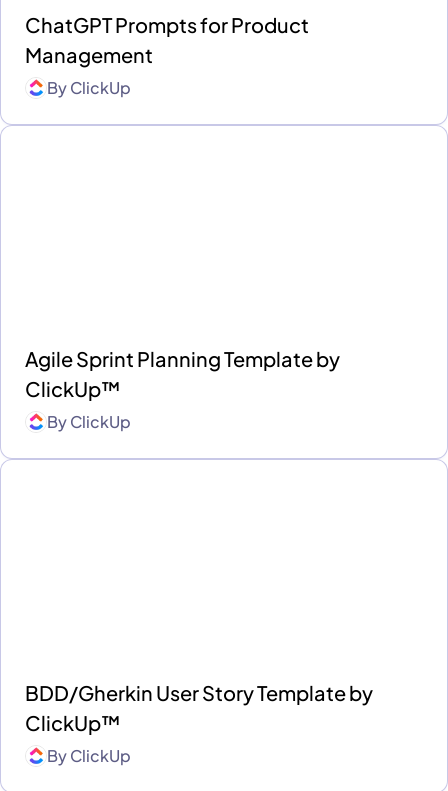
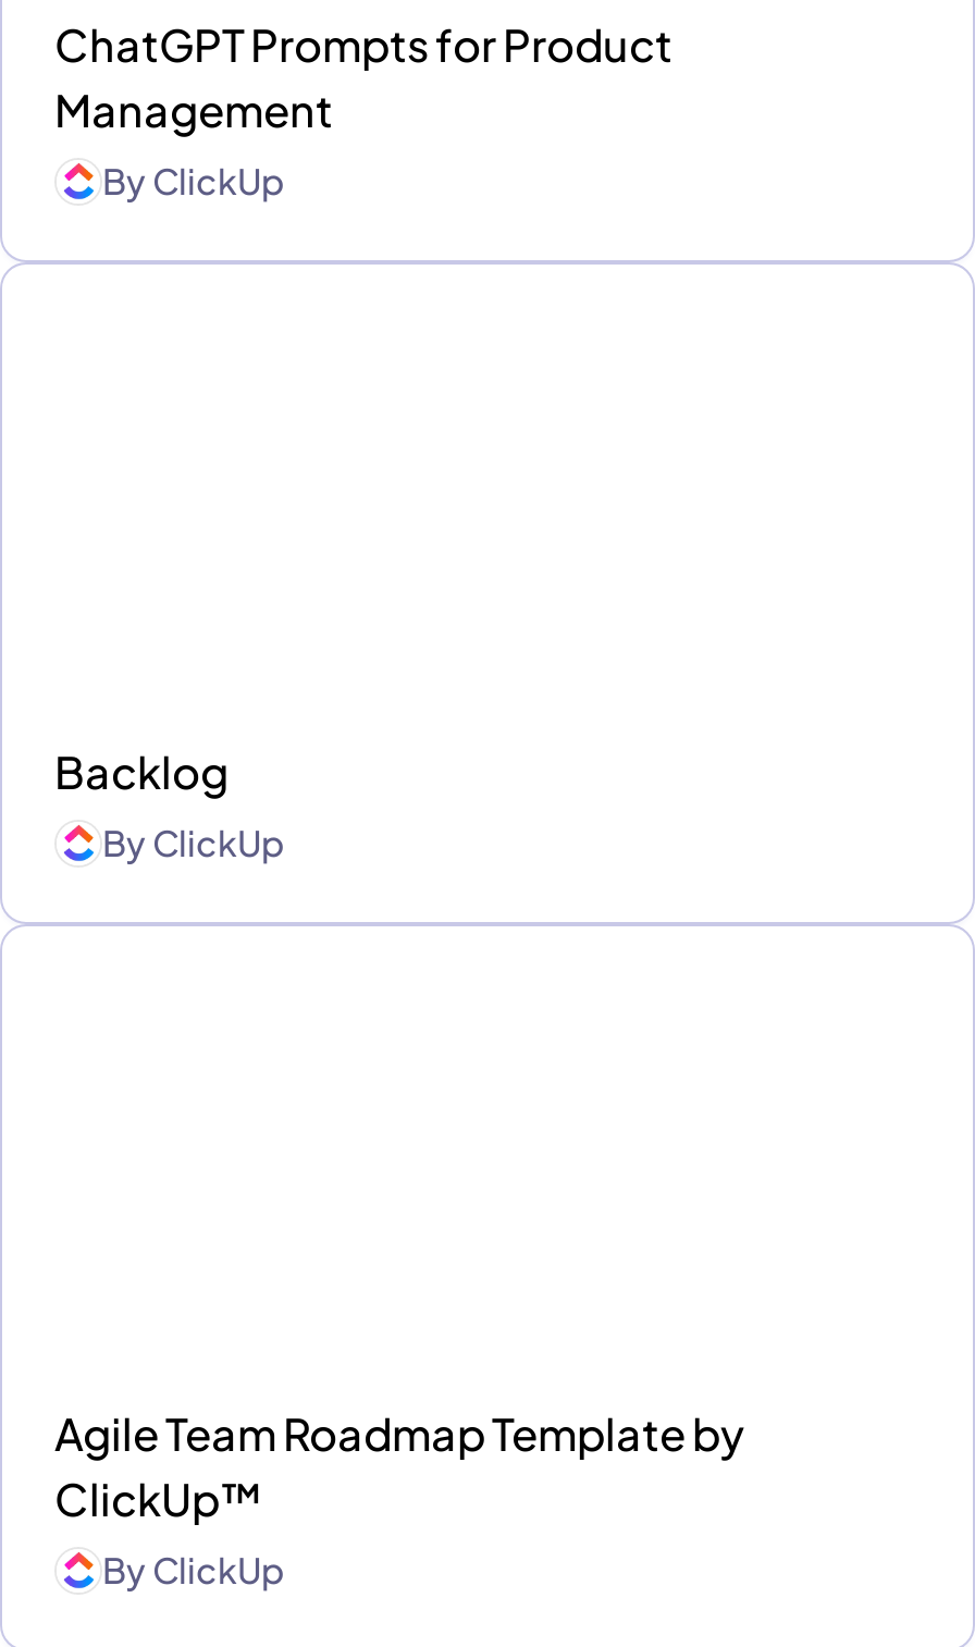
- Agile Sprint Planning Template by
- ClickUp™
+ Backlog

- BDD/Gherkin User Story Template by
+ Agile Team Roadmap Template by
